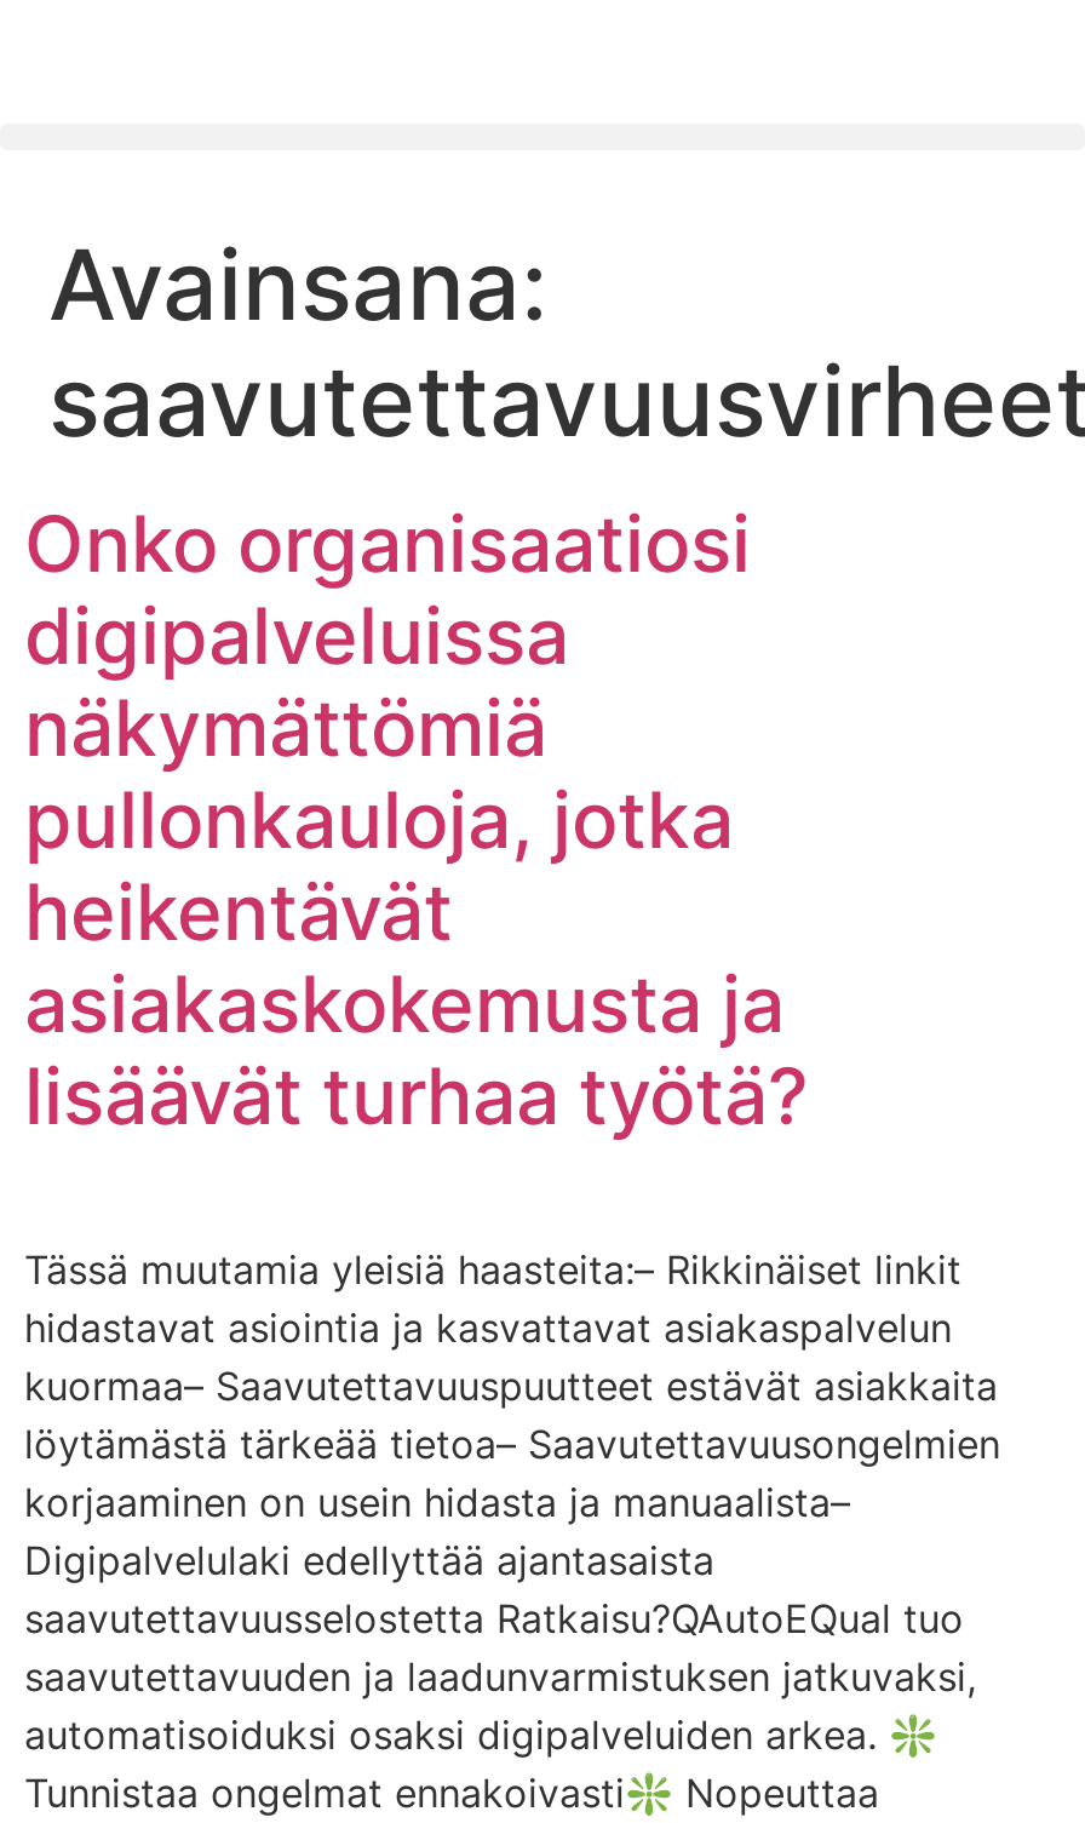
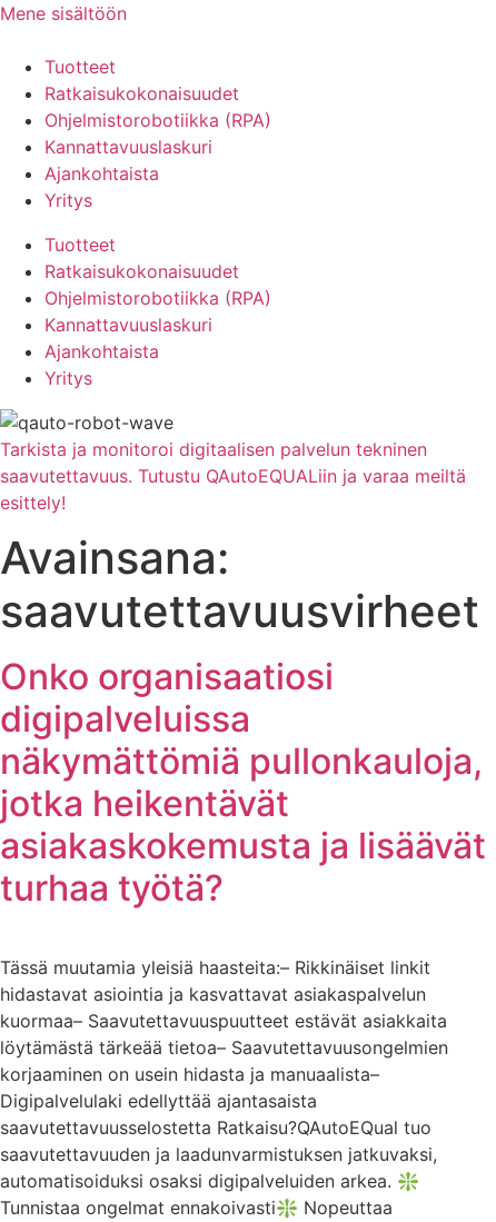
+ Mene sisältöön
+ Tuotteet
+ Ratkaisukokonaisuudet
+ Ohjelmistorobotiikka (RPA)
+ Kannattavuuslaskuri
+ Ajankohtaista
+ Yritys
+ Tuotteet
+ Ratkaisukokonaisuudet
+ Ohjelmistorobotiikka (RPA)
+ Kannattavuuslaskuri
+ Ajankohtaista
+ Yritys
+ Tarkista ja monitoroi digitaalisen palvelun tekninen
+ saavutettavuus. Tutustu QAutoEQUALiin ja varaa meiltä
+ esittely!

moved down: Avainsana: | Onko organisaatiosi | digipalveluissa
